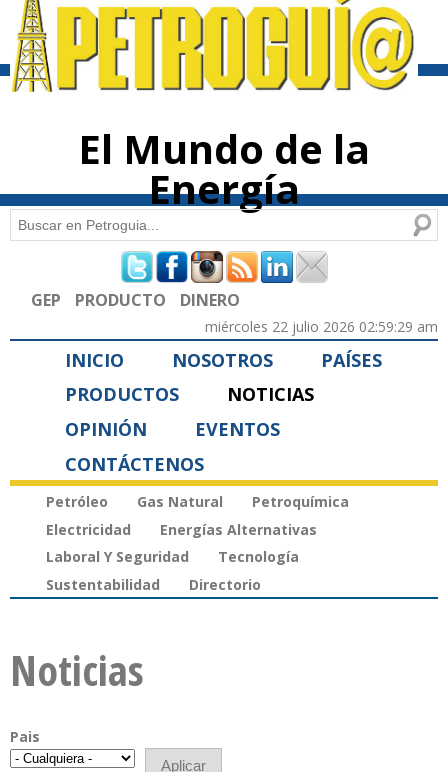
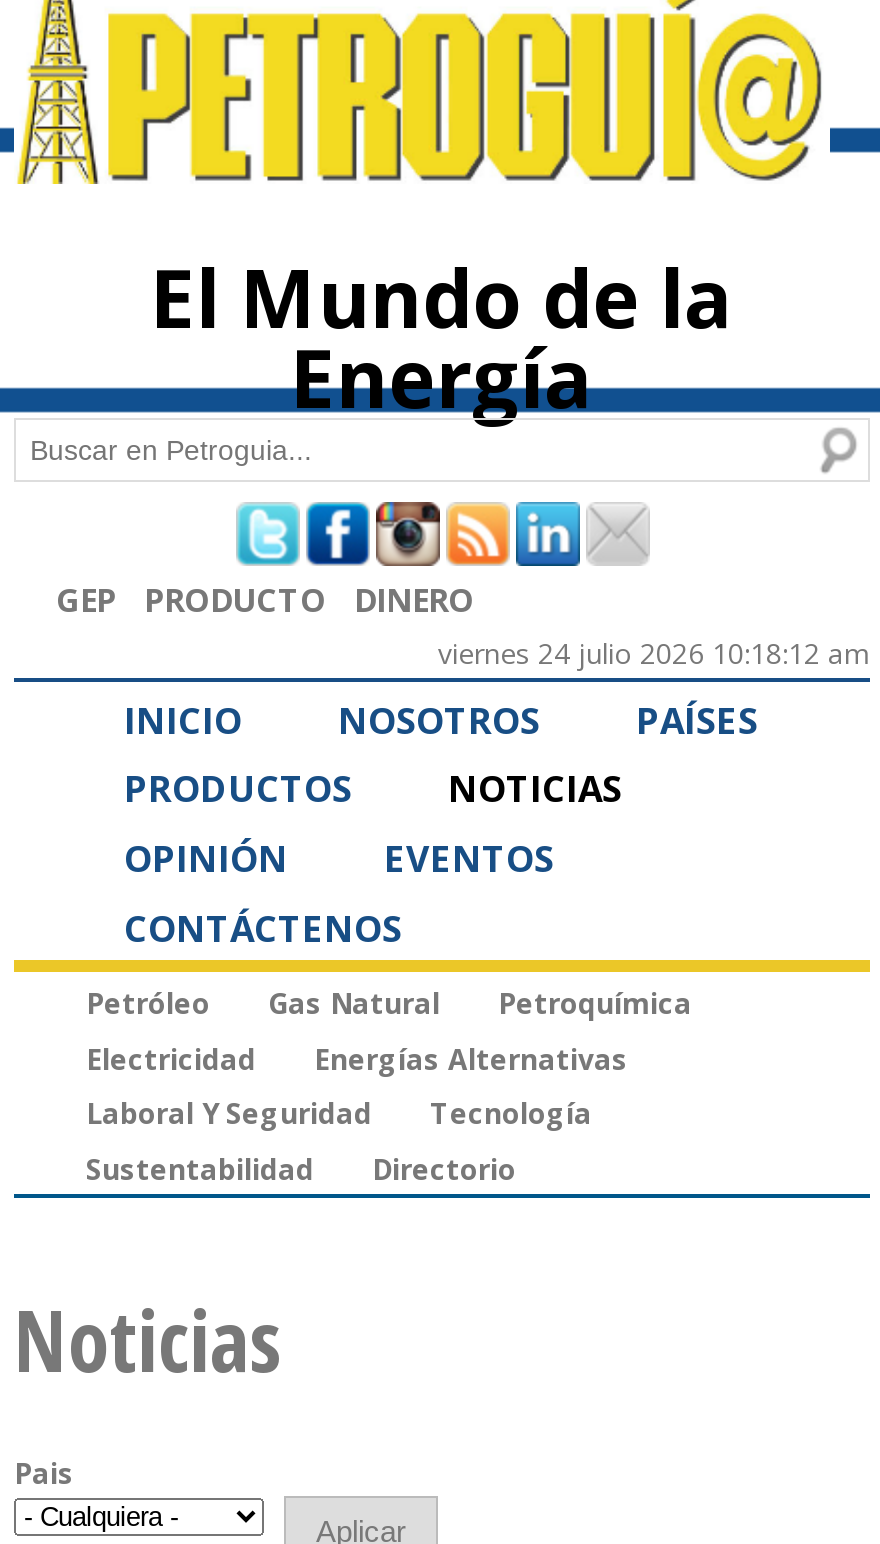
- miércoles 22 julio 2026 02:59:29 am
+ viernes 24 julio 2026 10:18:12 am
